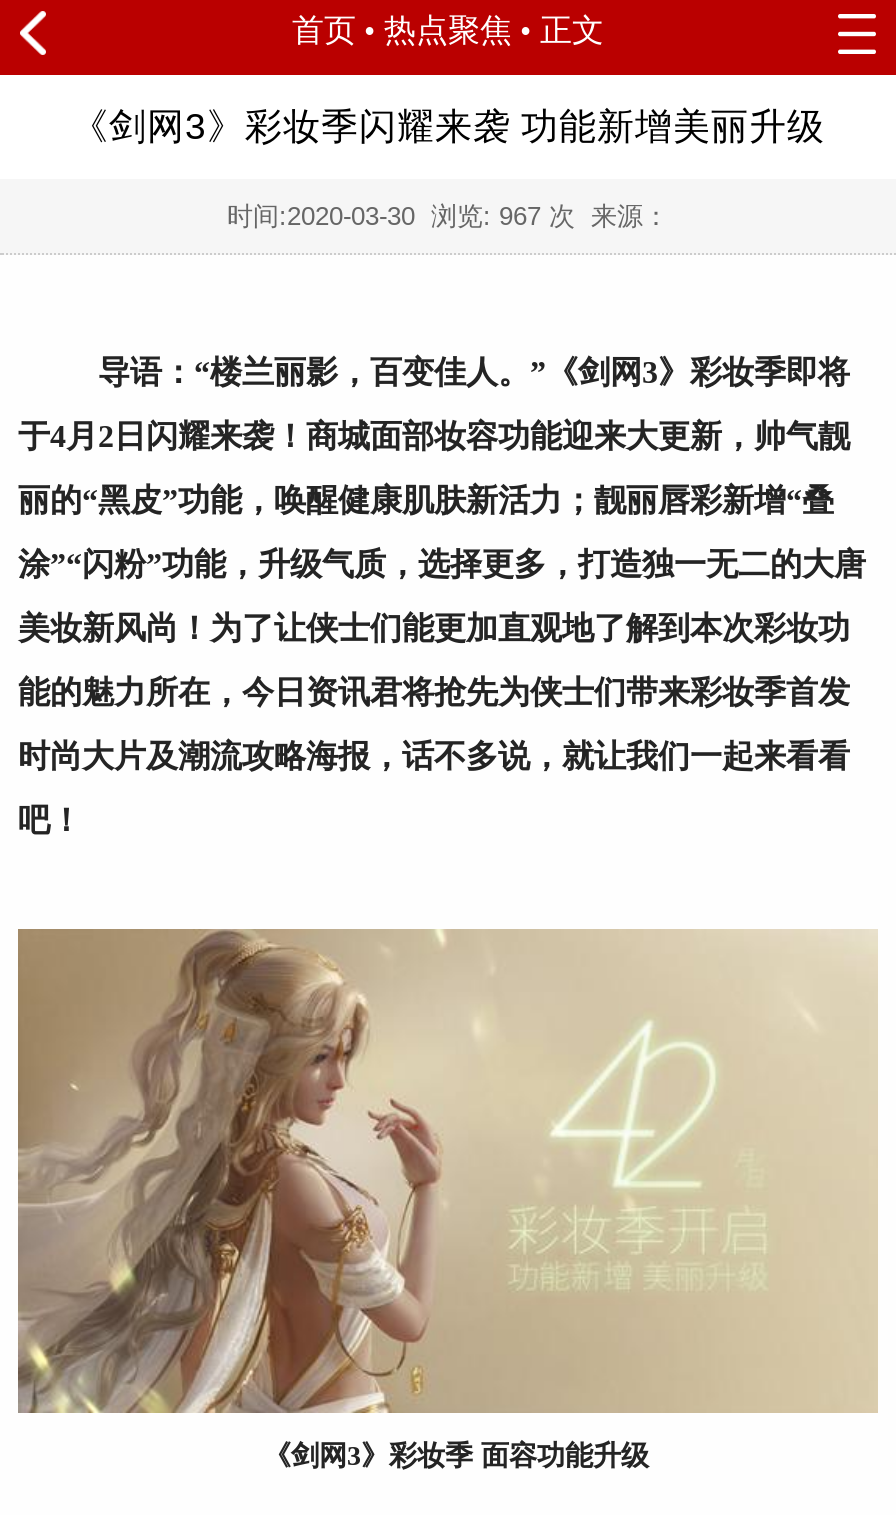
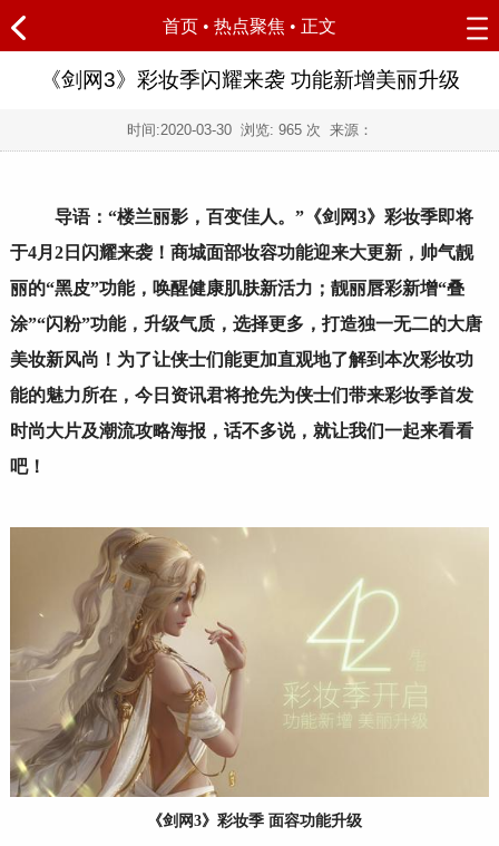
- 时间:2020-03-30浏览: 967 次 来源：
+ 时间:2020-03-30浏览: 965 次 来源：
